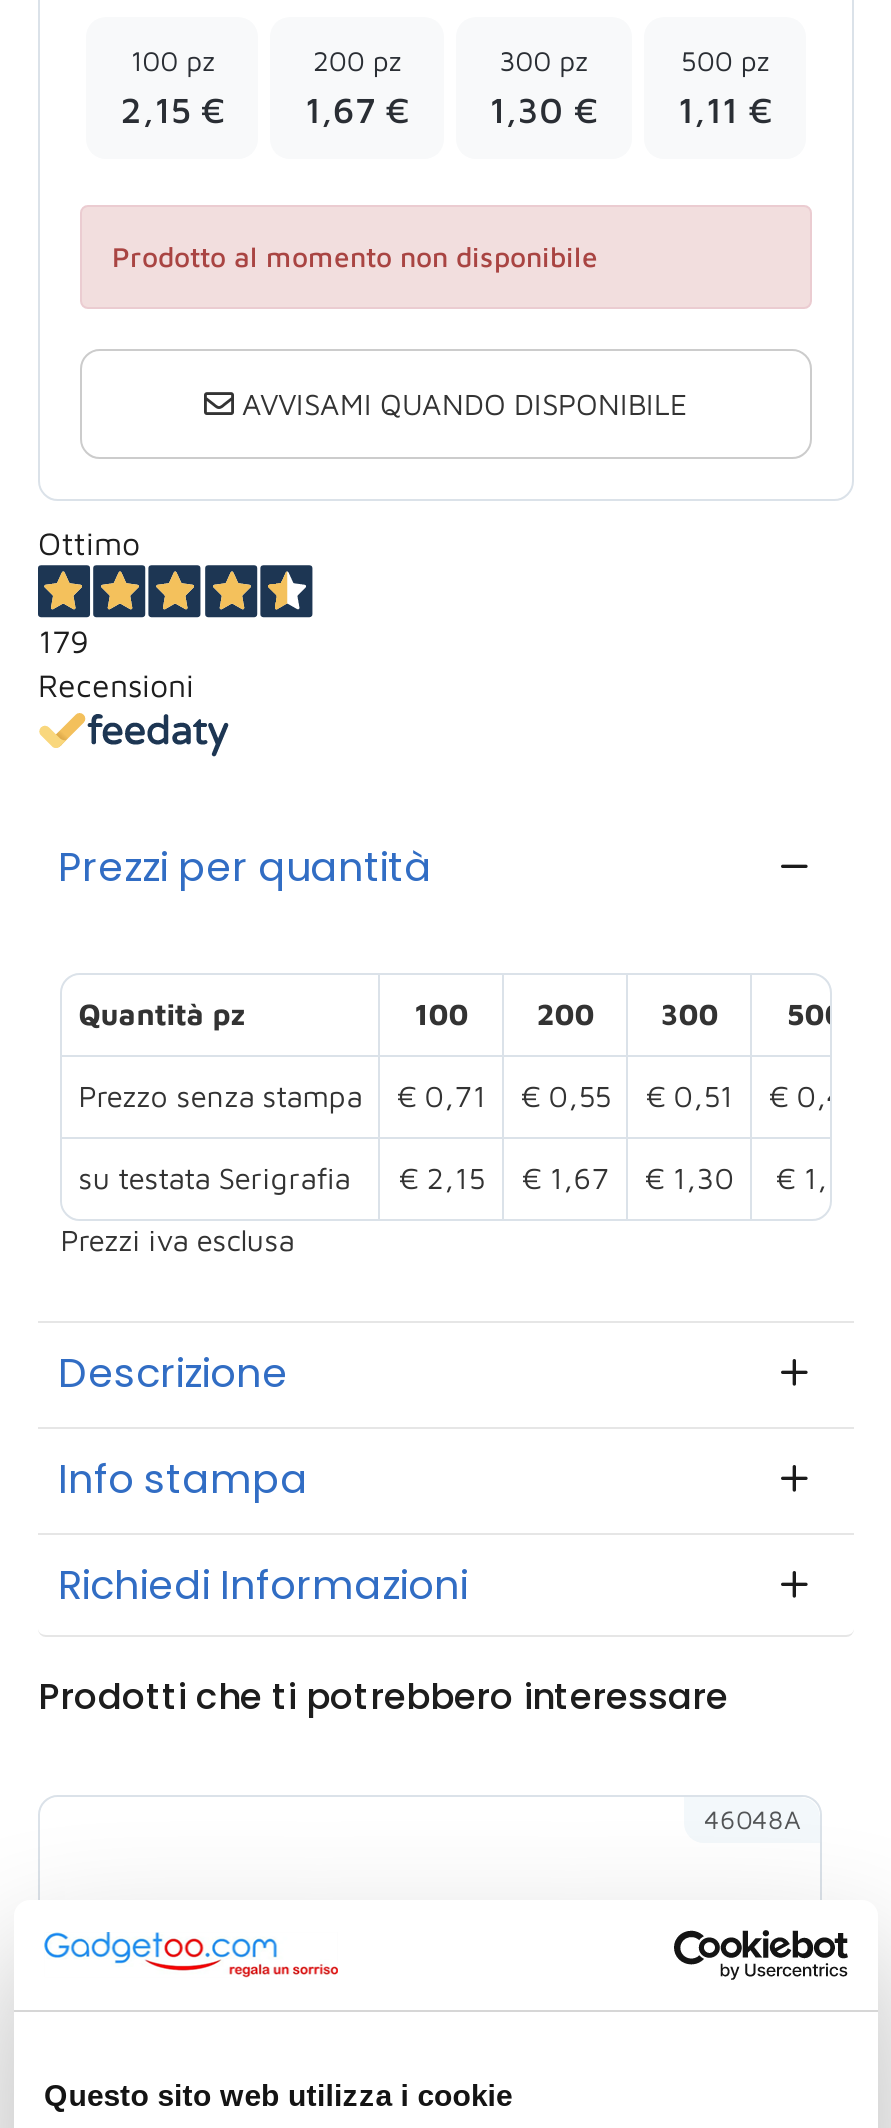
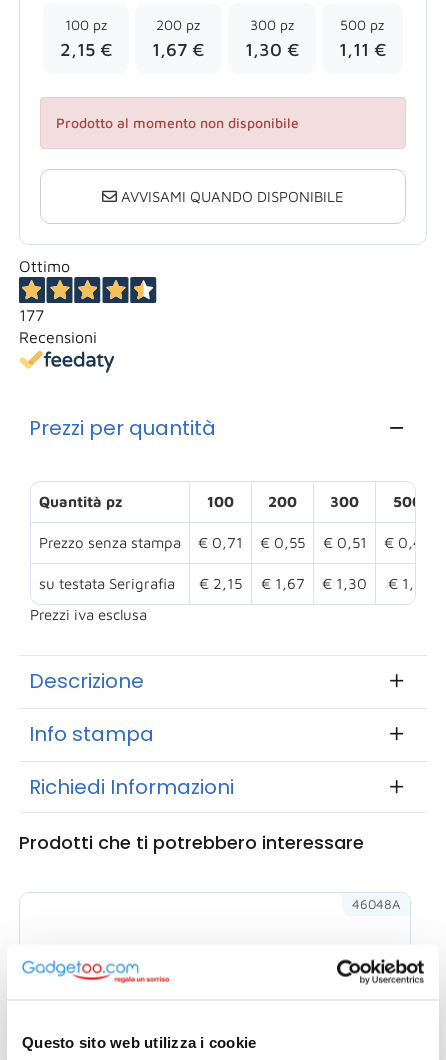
- 179
+ 177
